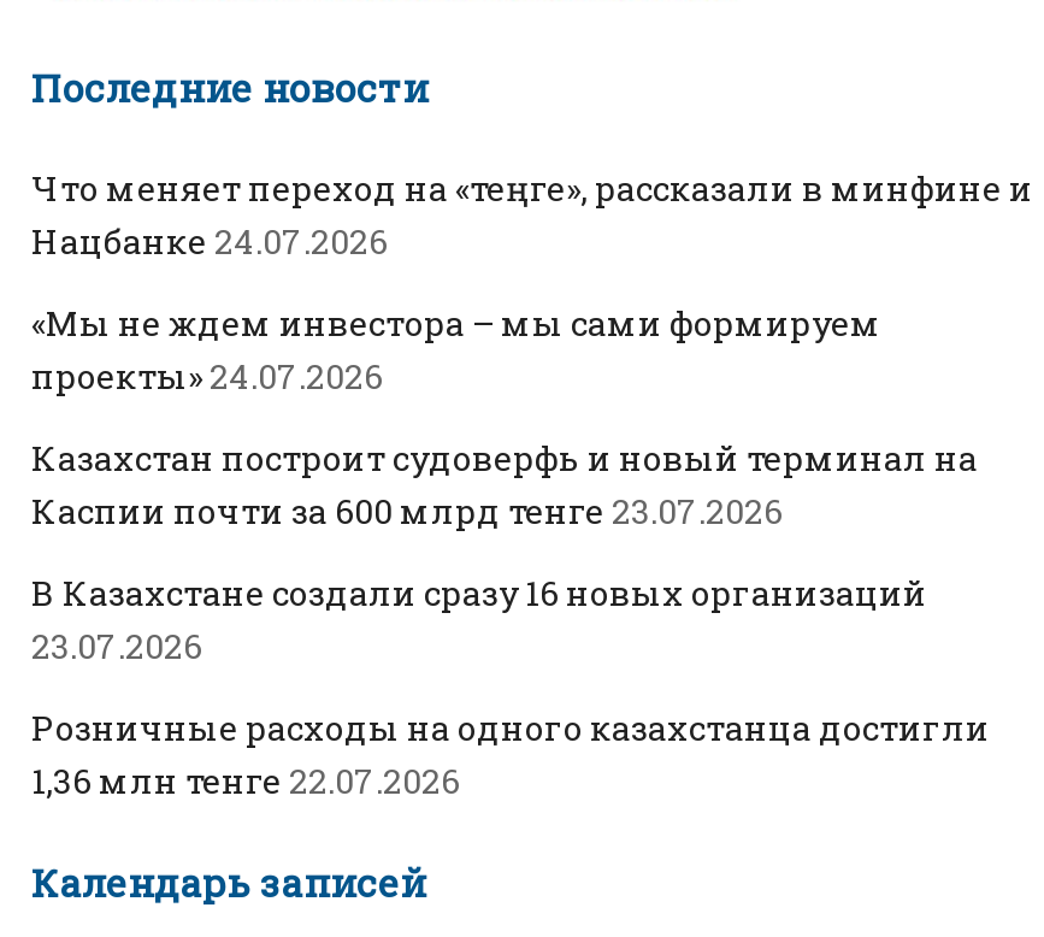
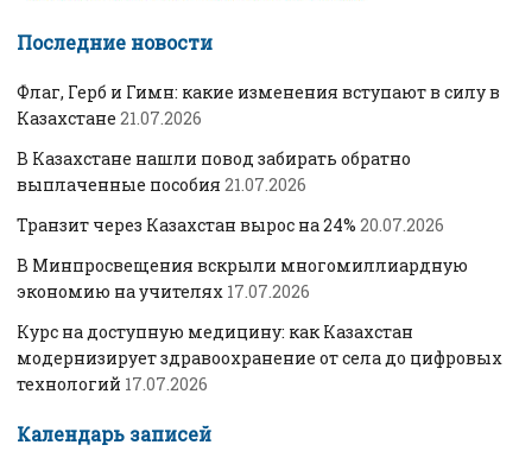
- Что меняет переход на «теңге», рассказали в минфине и
- Нацбанке 24.07.2026
+ Флаг, Герб и Гимн: какие изменения вступают в силу в
+ Казахстане 21.07.2026

- «Мы не ждем инвестора – мы сами формируем
- проекты» 24.07.2026
+ В Казахстане нашли повод забирать обратно
+ выплаченные пособия 21.07.2026

- Казахстан построит судоверфь и новый терминал на
- Каспии почти за 600 млрд тенге 23.07.2026
+ Транзит через Казахстан вырос на 24% 20.07.2026

- В Казахстане создали сразу 16 новых организаций
- 23.07.2026
+ В Минпросвещения вскрыли многомиллиардную
+ экономию на учителях 17.07.2026

- Розничные расходы на одного казахстанца достигли
- 1,36 млн тенге 22.07.2026
+ Курс на доступную медицину: как Казахстан
+ модернизирует здравоохранение от села до цифровых
+ технологий 17.07.2026
